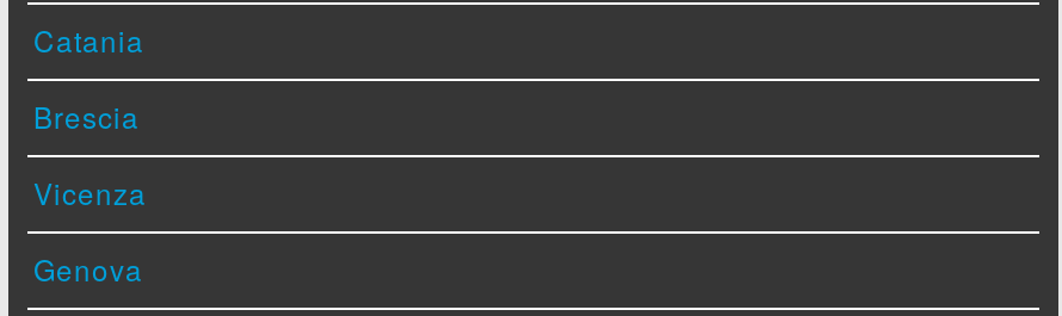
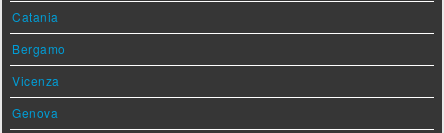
- Brescia
+ Bergamo
